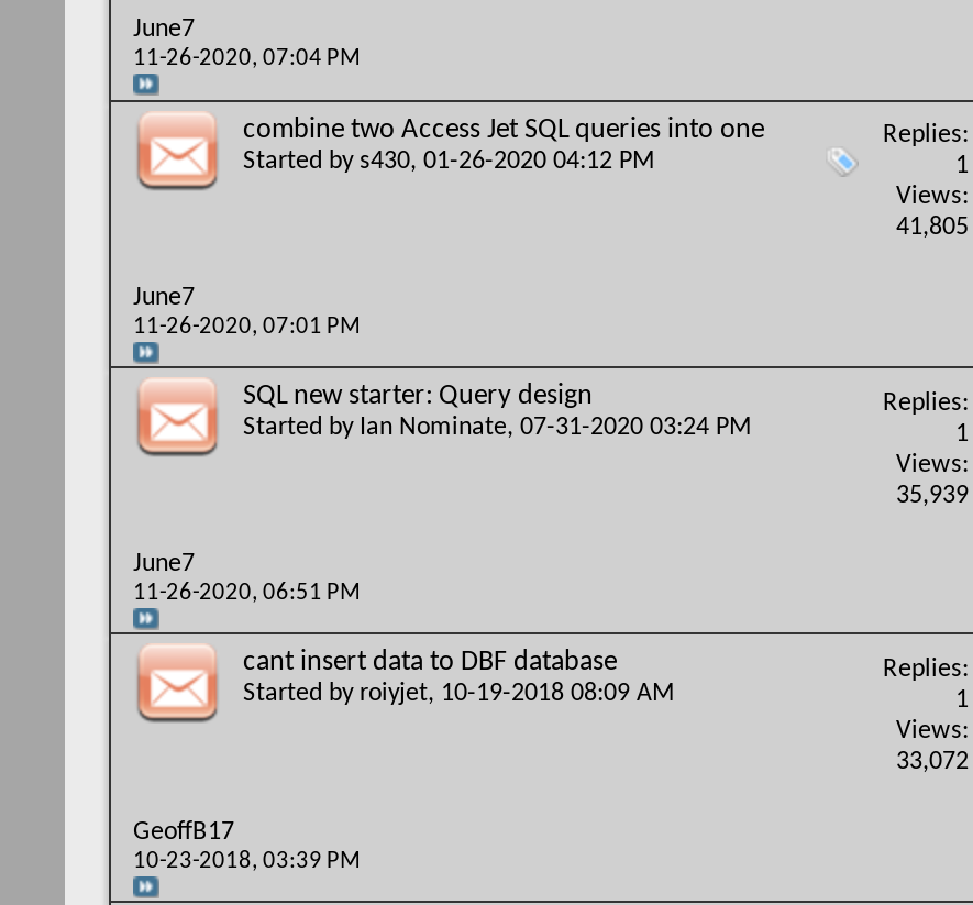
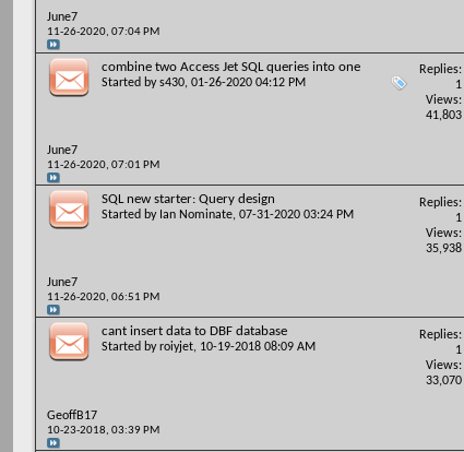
- 41,805
+ 41,803

- 35,939
+ 35,938

- 33,072
+ 33,070
